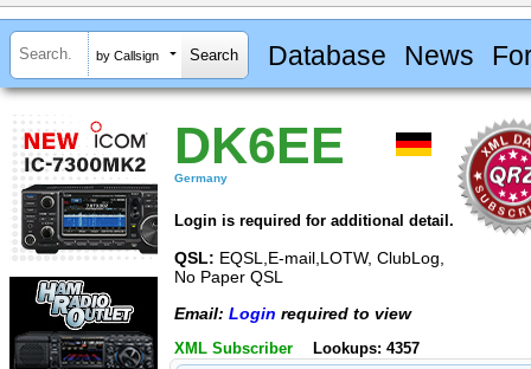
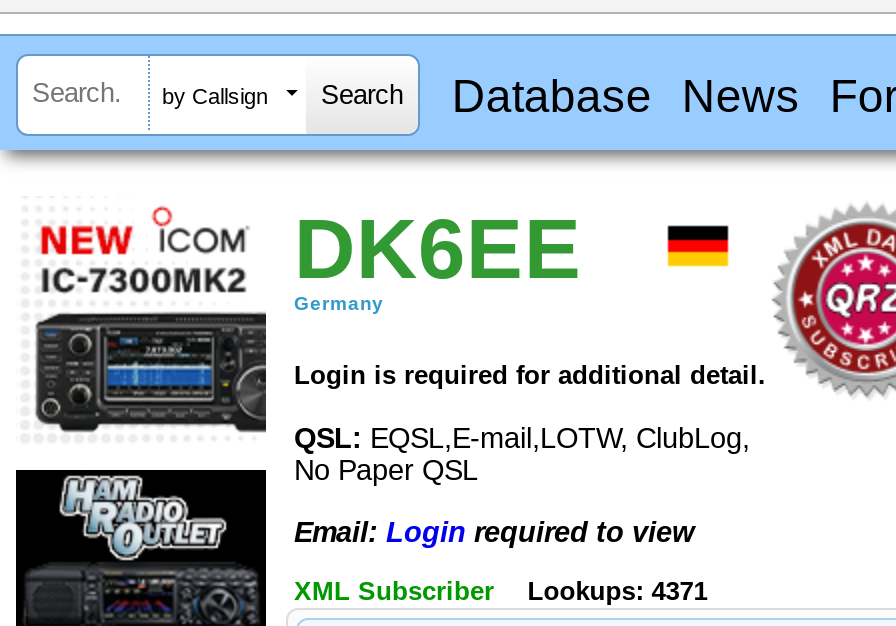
- XML Subscriber Lookups: 4357
+ XML Subscriber Lookups: 4371
